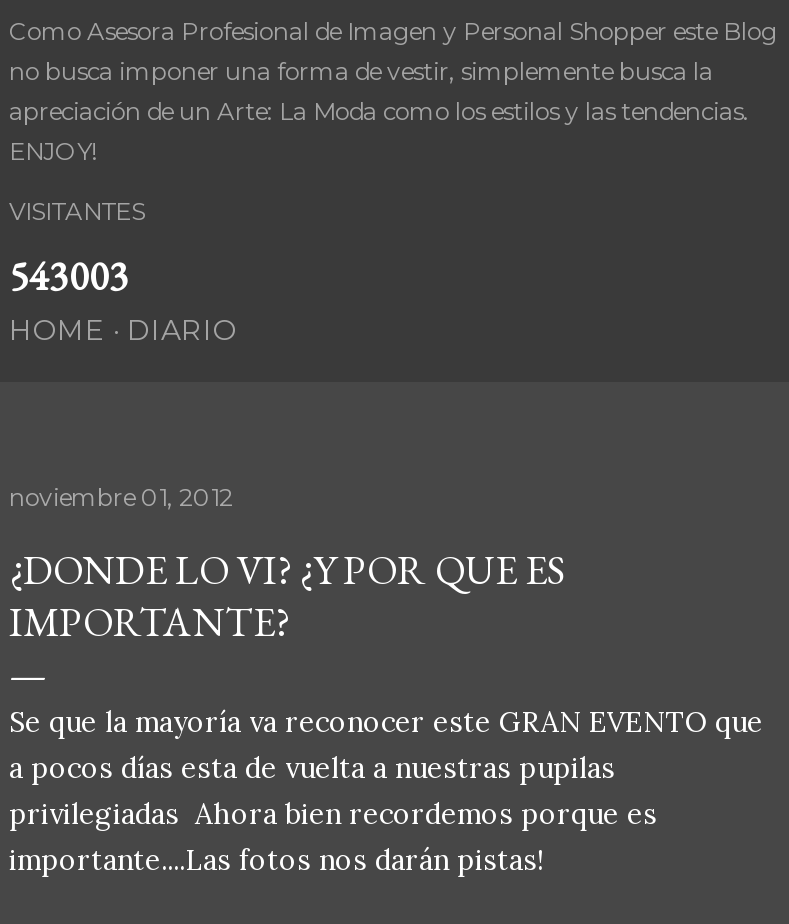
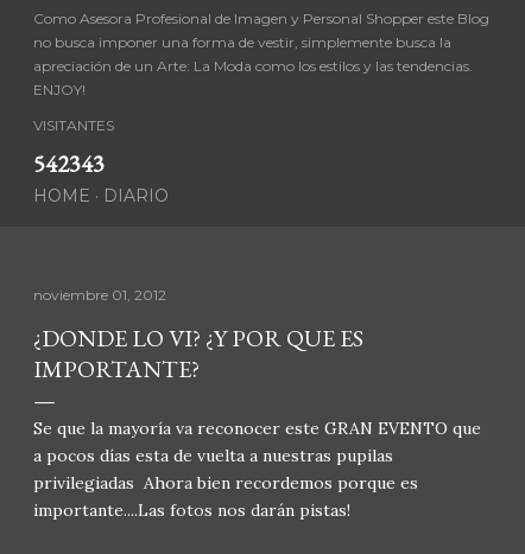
- 543003
+ 542343
